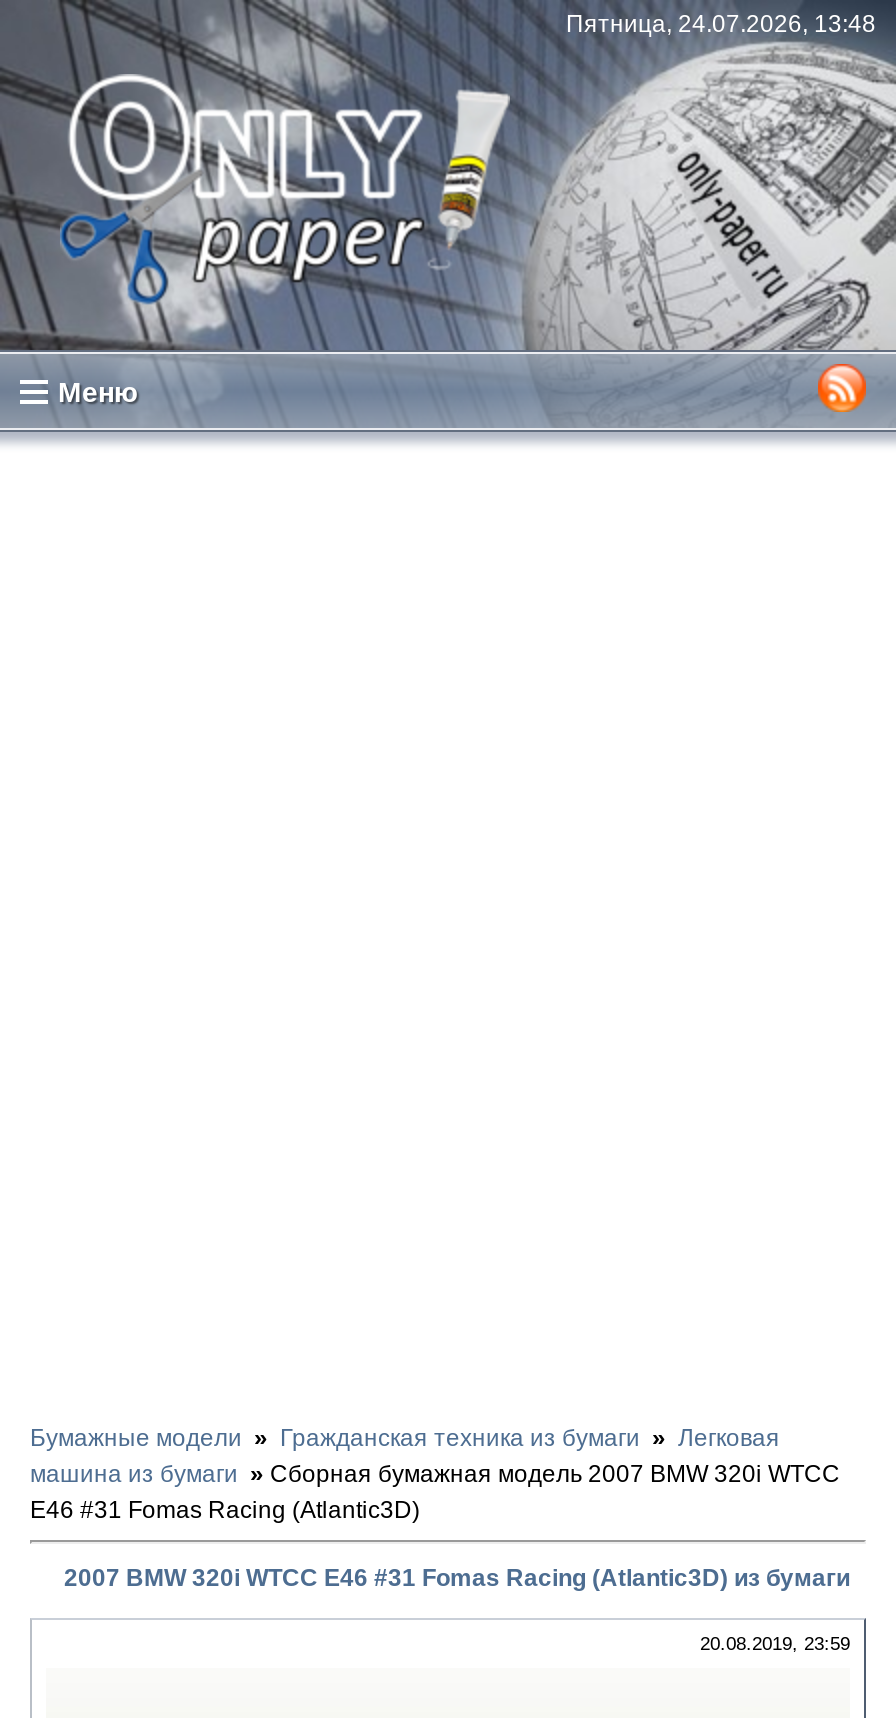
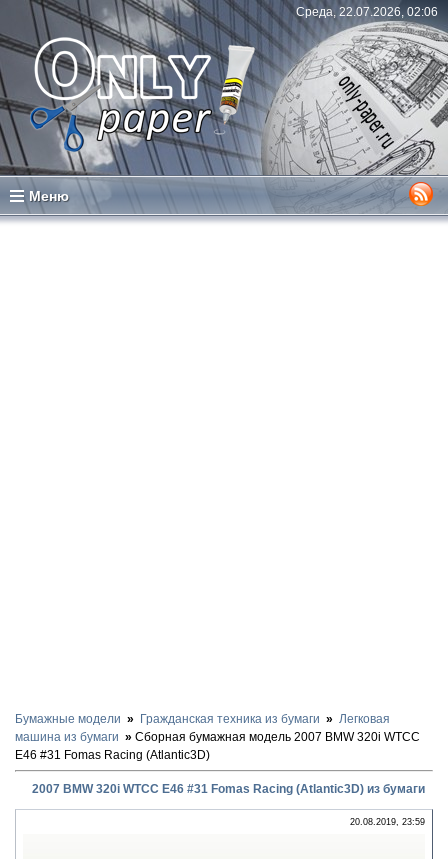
- Пятница, 24.07.2026, 13:48
+ Среда, 22.07.2026, 02:06
